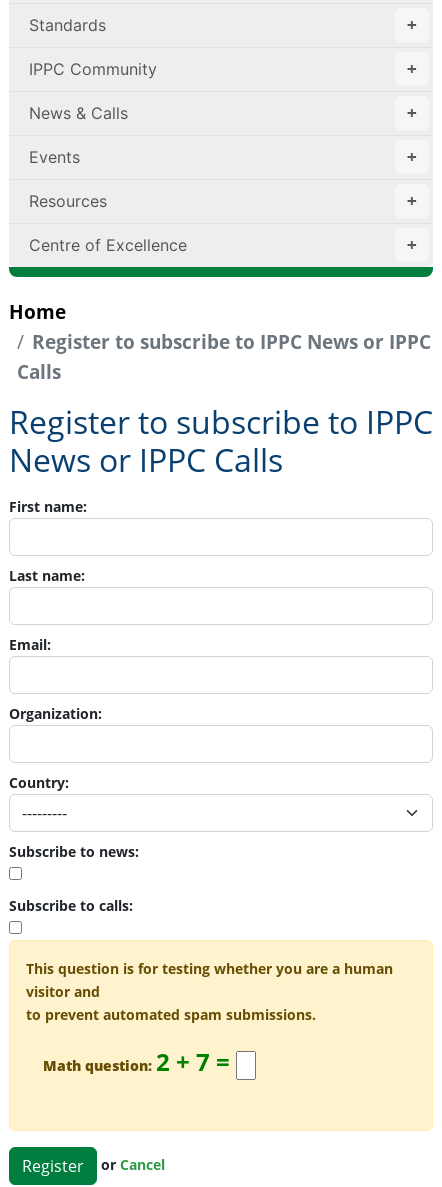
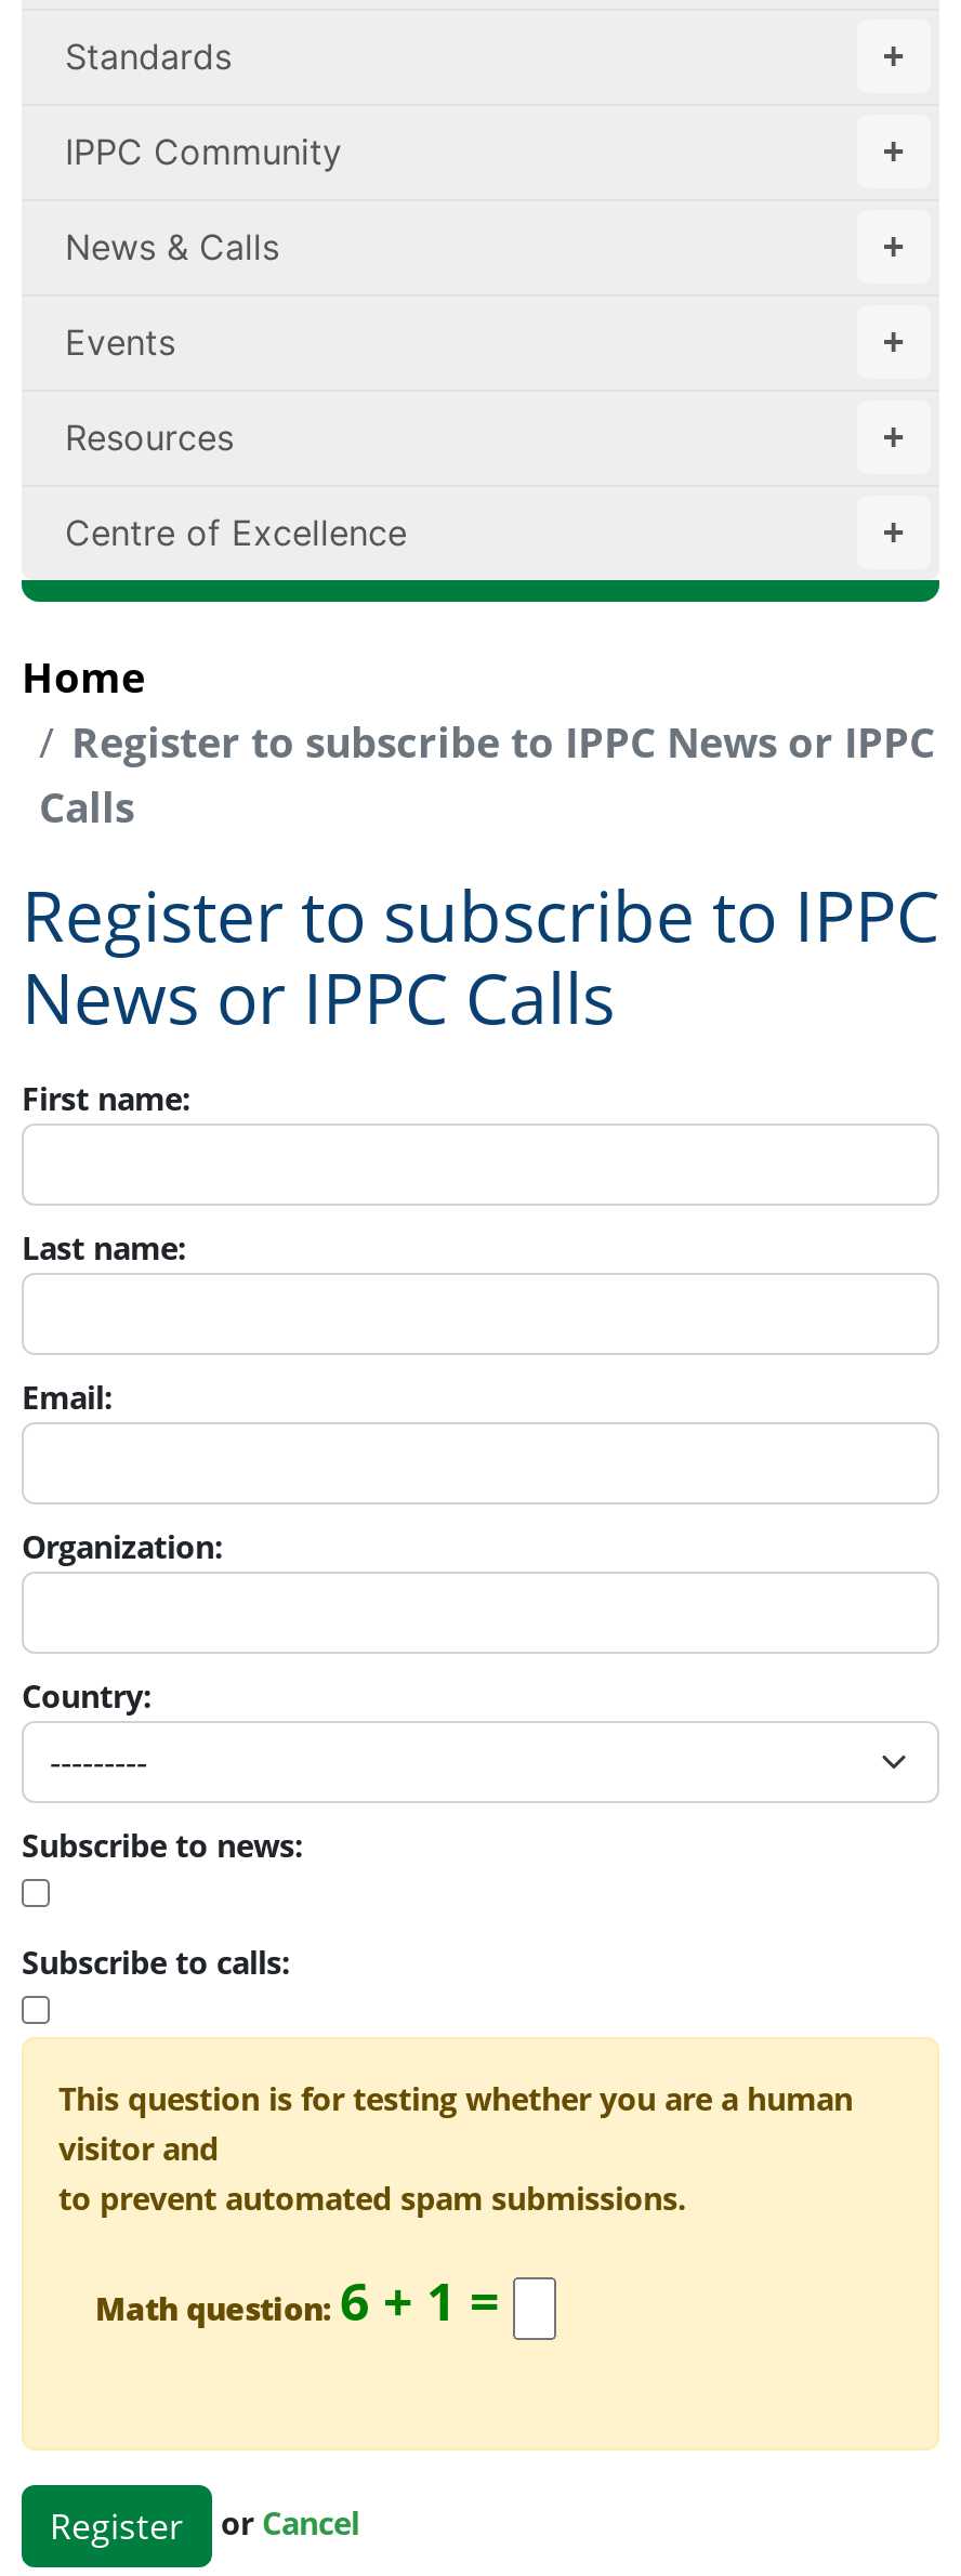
- Math question: 2 + 7 =
+ Math question: 6 + 1 =
